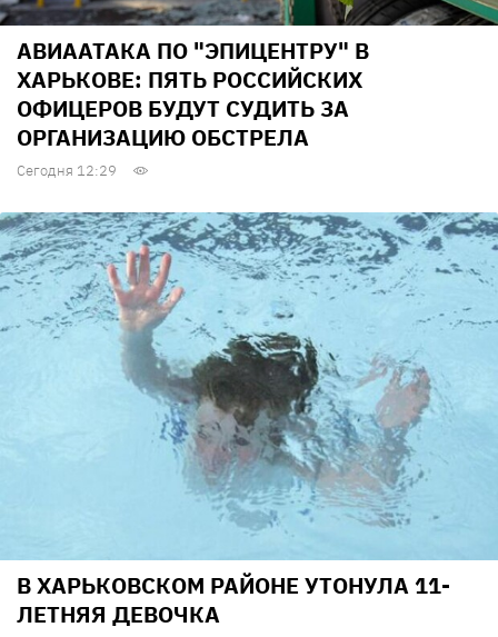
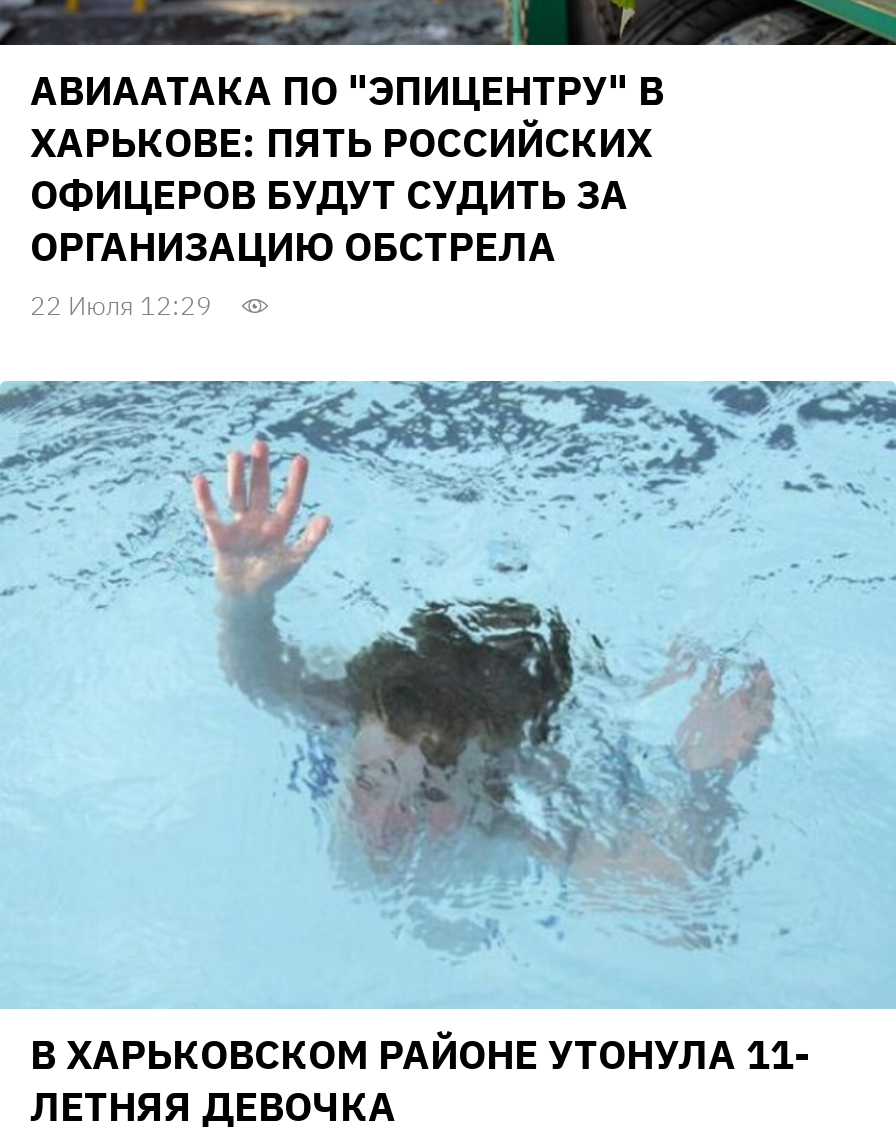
- Сегодня 12:29
+ 22 Июля 12:29
